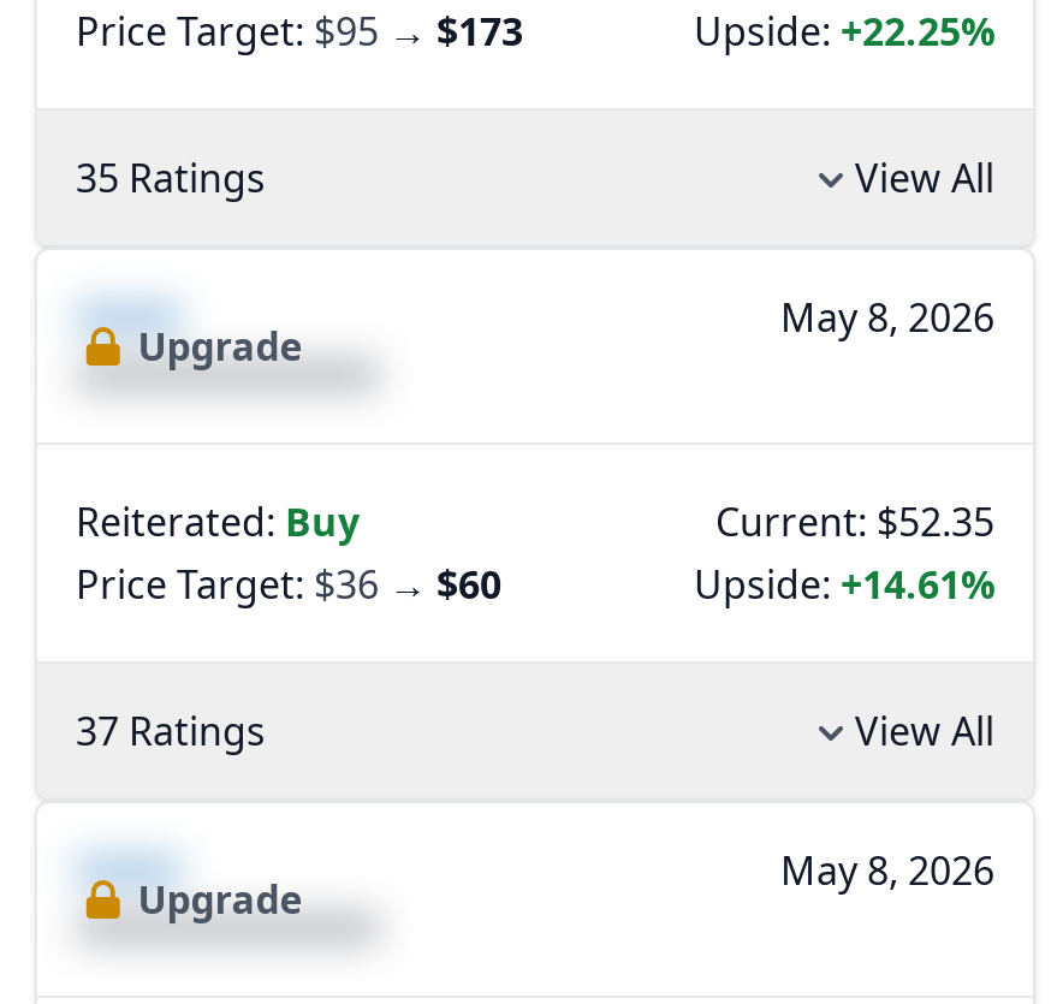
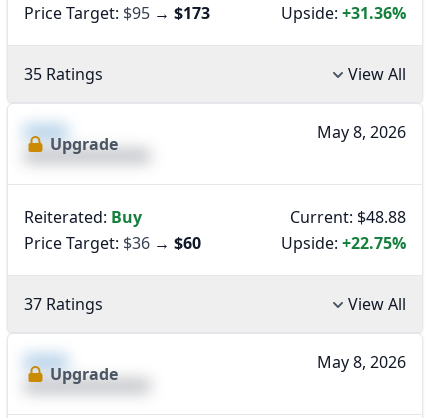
- Upside: +22.25%
+ Upside: +31.36%

- Current: $52.35
+ Current: $48.88

- Upside: +14.61%
+ Upside: +22.75%
